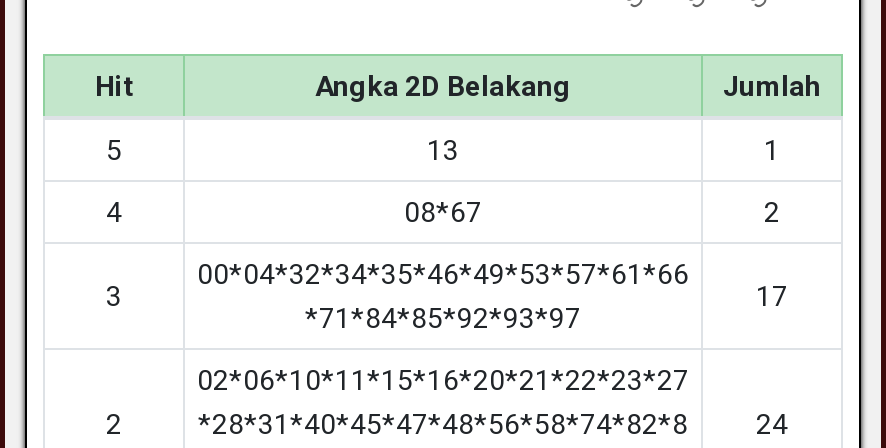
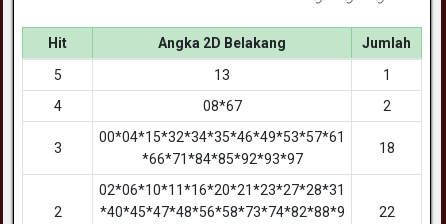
- 00*04*32*34*35*46*49*53*57*61*66
+ 00*04*15*32*34*35*46*49*53*57*61

- 17
+ 18

- *71*84*85*92*93*97
+ *66*71*84*85*92*93*97

- 02*06*10*11*15*16*20*21*22*23*27
+ 02*06*10*11*16*20*21*23*27*28*31

- *28*31*40*45*47*48*56*58*74*82*8
+ *40*45*47*48*56*58*73*74*82*88*9

- 24
+ 22
